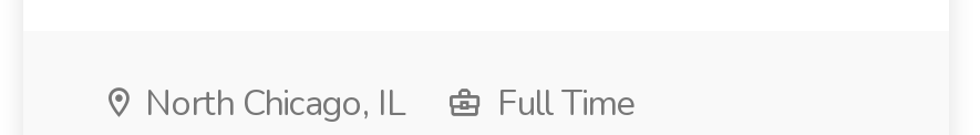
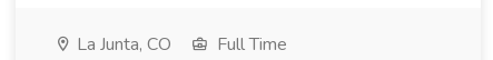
- North Chicago, IL
+ La Junta, CO
